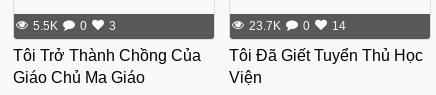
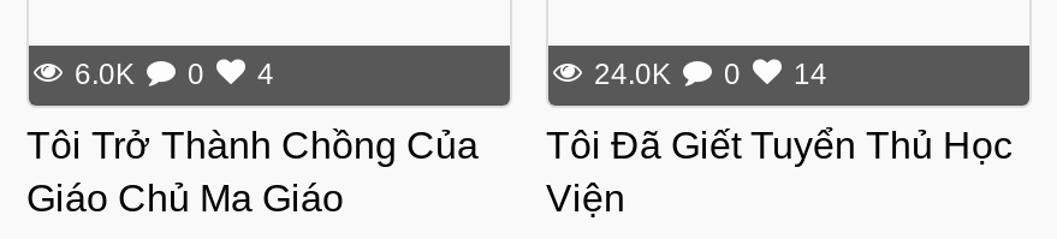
- 5.5K
+ 6.0K

- 3
+ 4

- 23.7K 0 14
+ 24.0K 0 14
